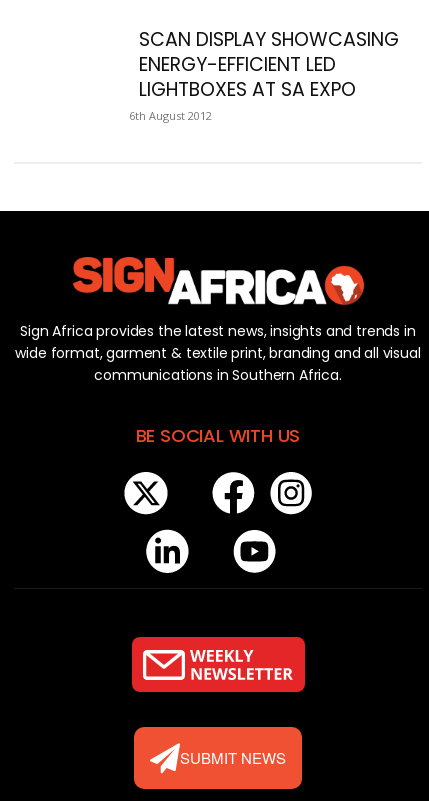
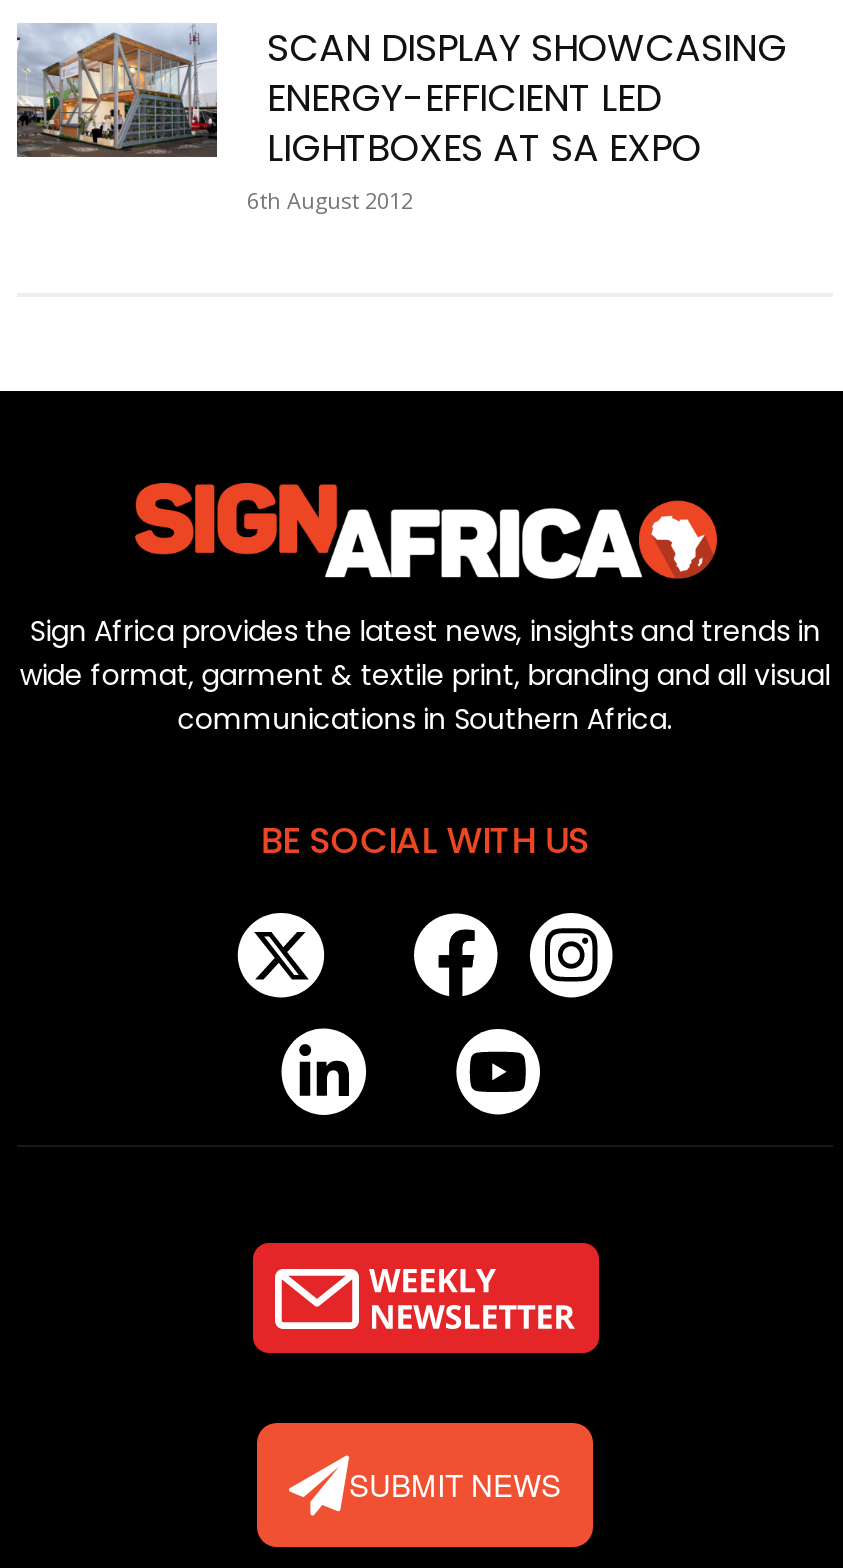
+ [image]
